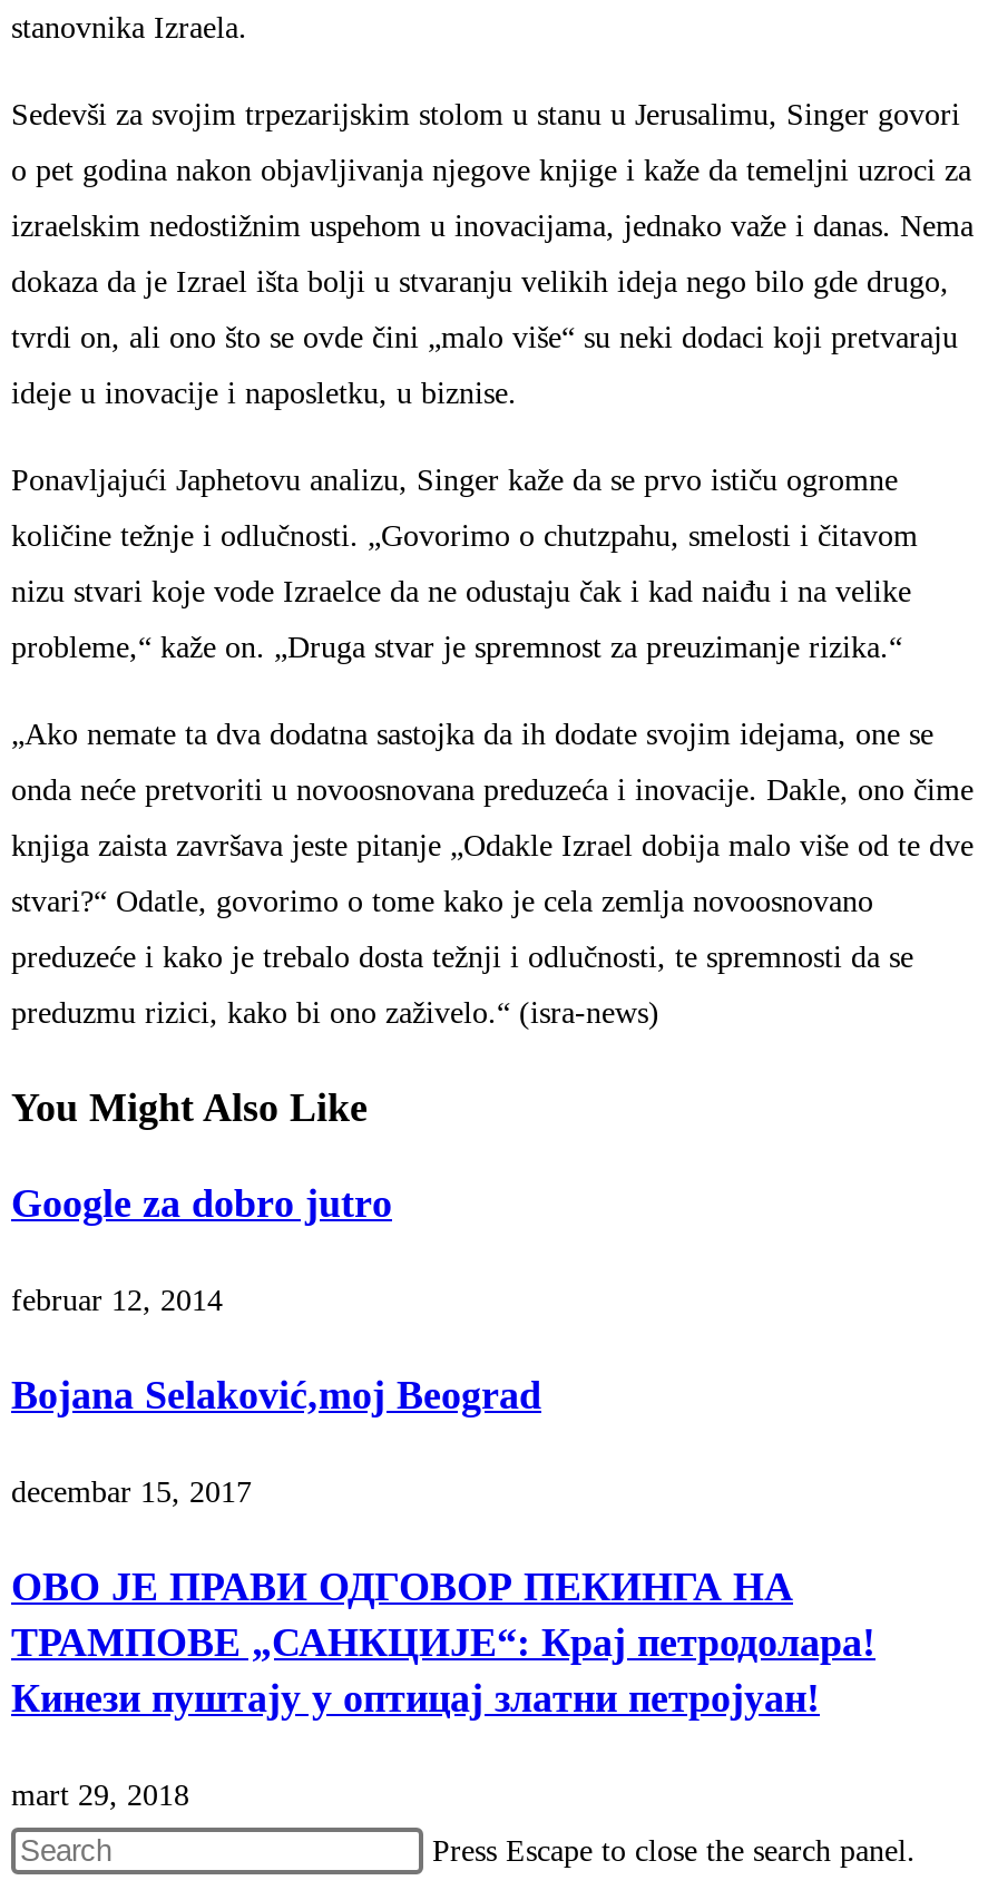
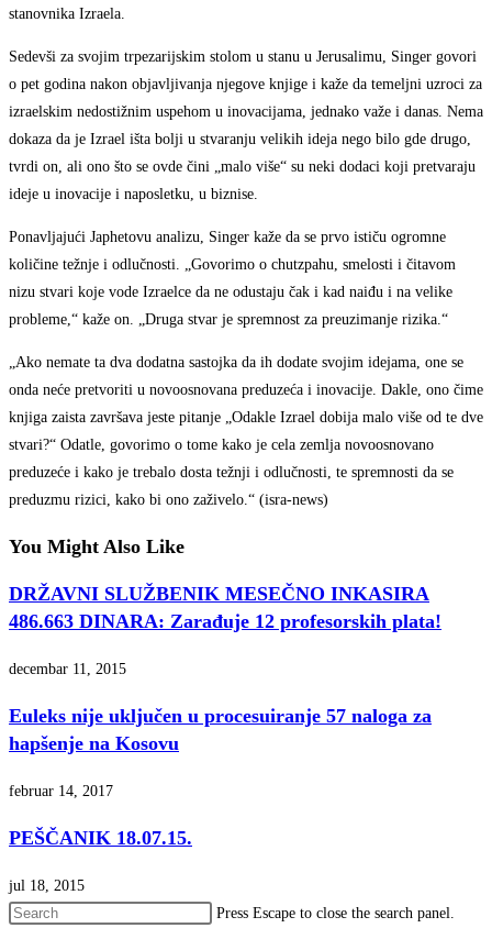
- Google za dobro jutro
+ DRŽAVNI SLUŽBENIK MESEČNO INKASIRA
+ 486.663 DINARA: Zarađuje 12 profesorskih plata!

- februar 12, 2014
+ decembar 11, 2015

- Bojana Selaković,moj Beograd
+ Euleks nije uključen u procesuiranje 57 naloga za
+ hapšenje na Kosovu

- decembar 15, 2017
+ februar 14, 2017

- ОВО ЈЕ ПРАВИ ОДГОВОР ПЕКИНГА НА
- ТРАМПОВЕ „САНКЦИЈЕ“: Крај петродолара!
- Кинези пуштају у оптицај златни петројуан!
+ PEŠČANIK 18.07.15.

- mart 29, 2018
+ jul 18, 2015
